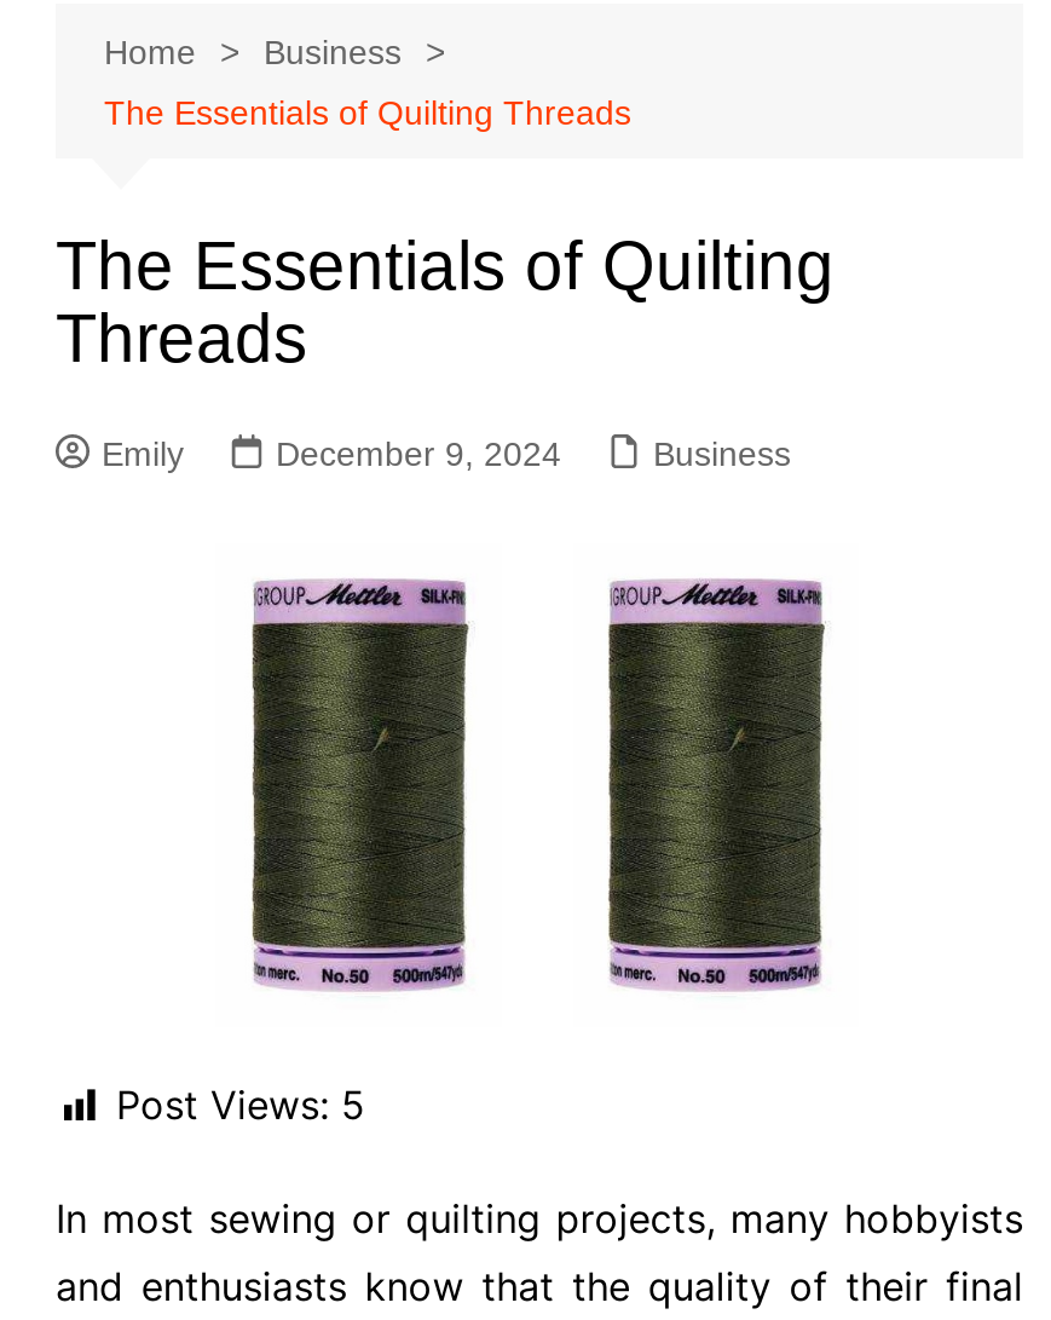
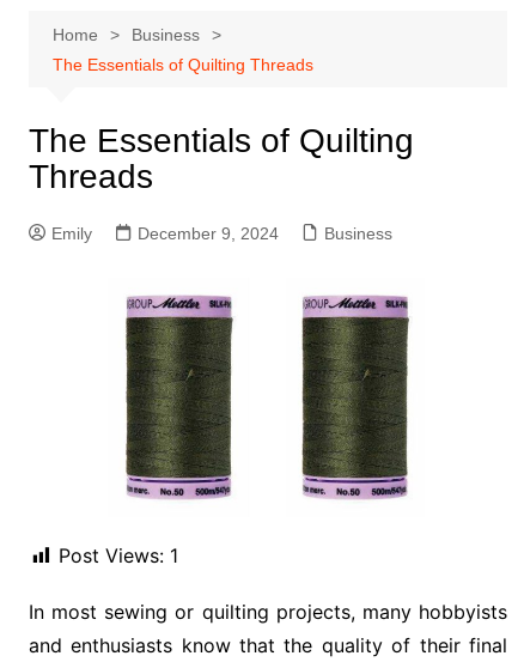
- Post Views: 5
+ Post Views: 1
